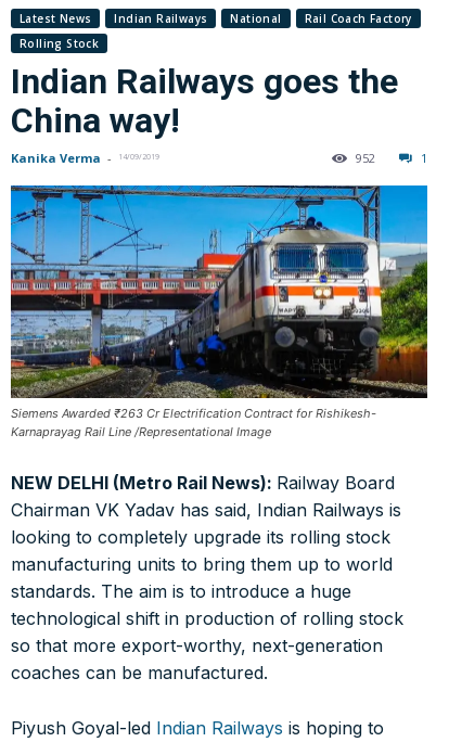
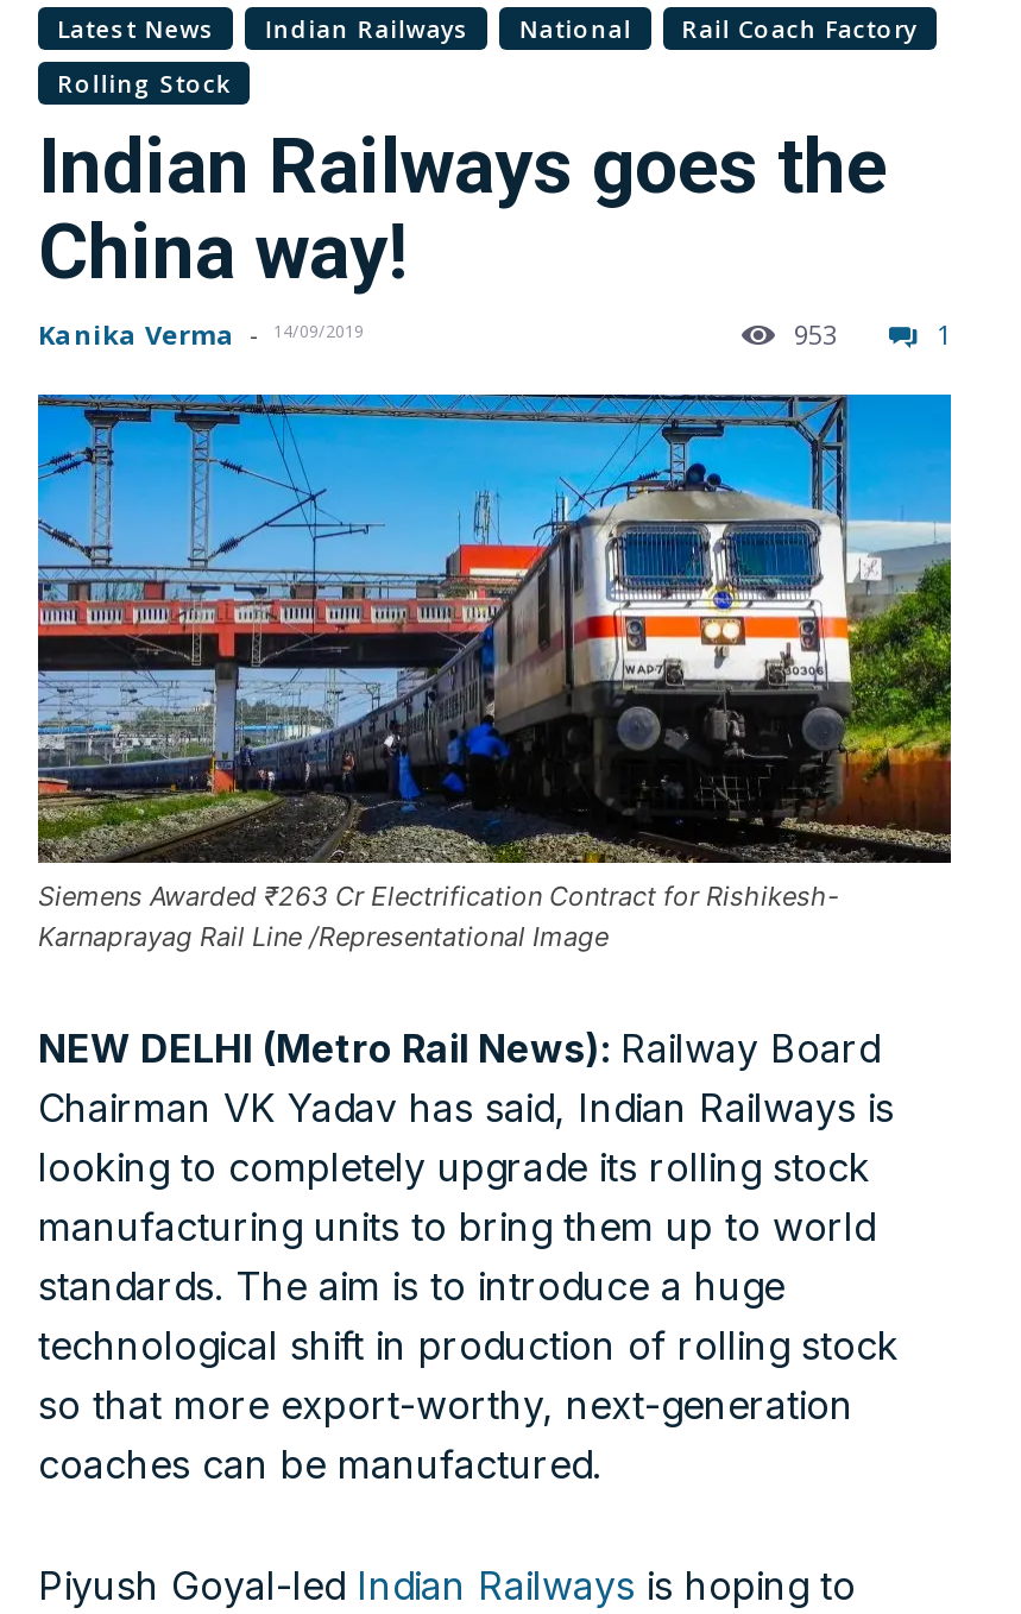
- 952
+ 953
